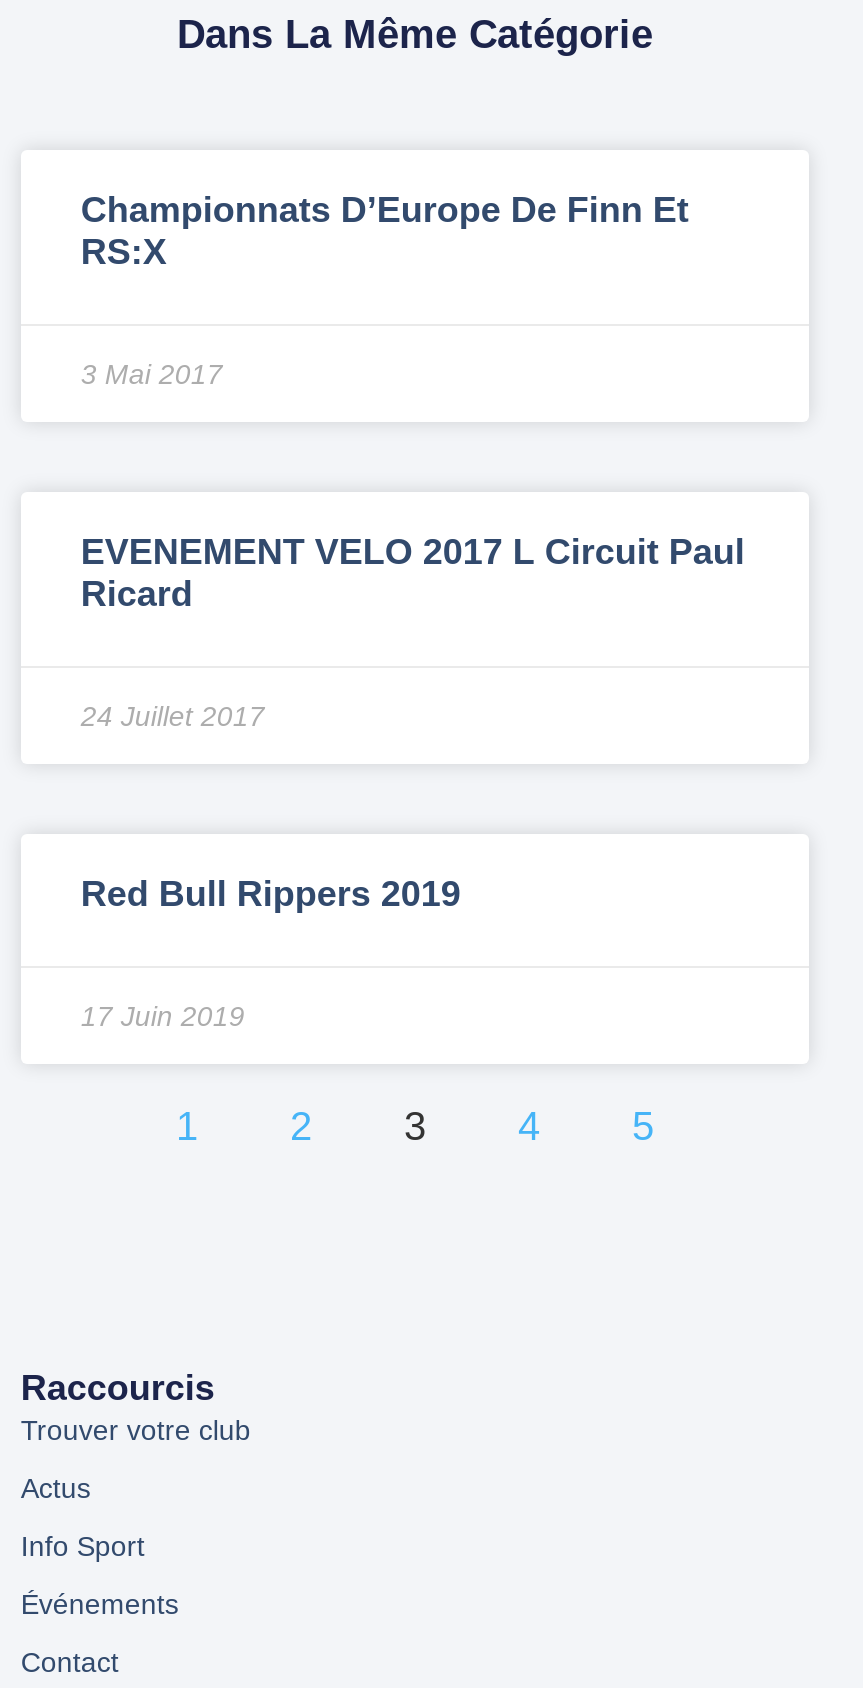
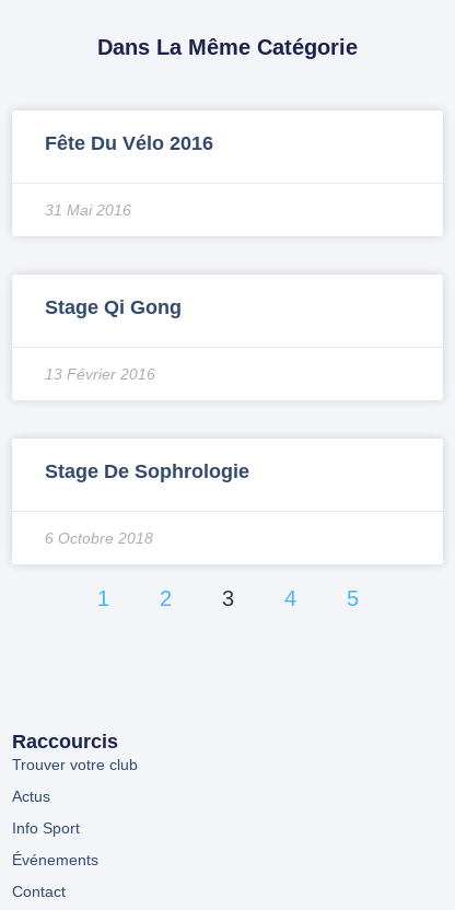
- Championnats D’Europe De Finn Et
- RS:X
+ Fête Du Vélo 2016

- 3 Mai 2017
+ 31 Mai 2016

- EVENEMENT VELO 2017 L Circuit Paul
- Ricard
+ Stage Qi Gong

- 24 Juillet 2017
+ 13 Février 2016

- Red Bull Rippers 2019
+ Stage De Sophrologie

- 17 Juin 2019
+ 6 Octobre 2018
